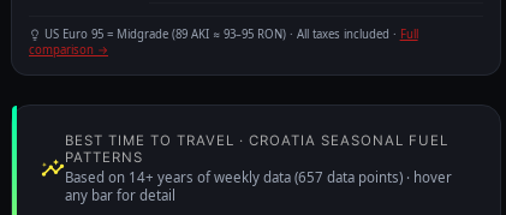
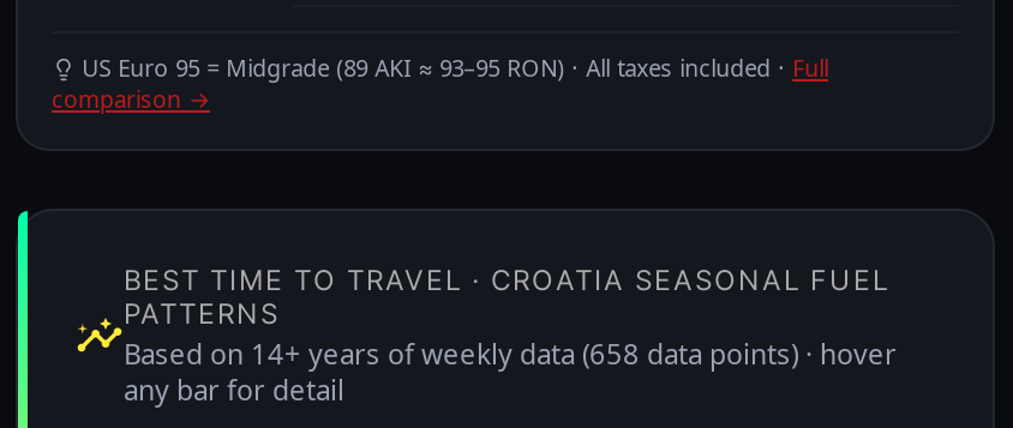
- Based on 14+ years of weekly data (657 data points) · hover
+ Based on 14+ years of weekly data (658 data points) · hover
